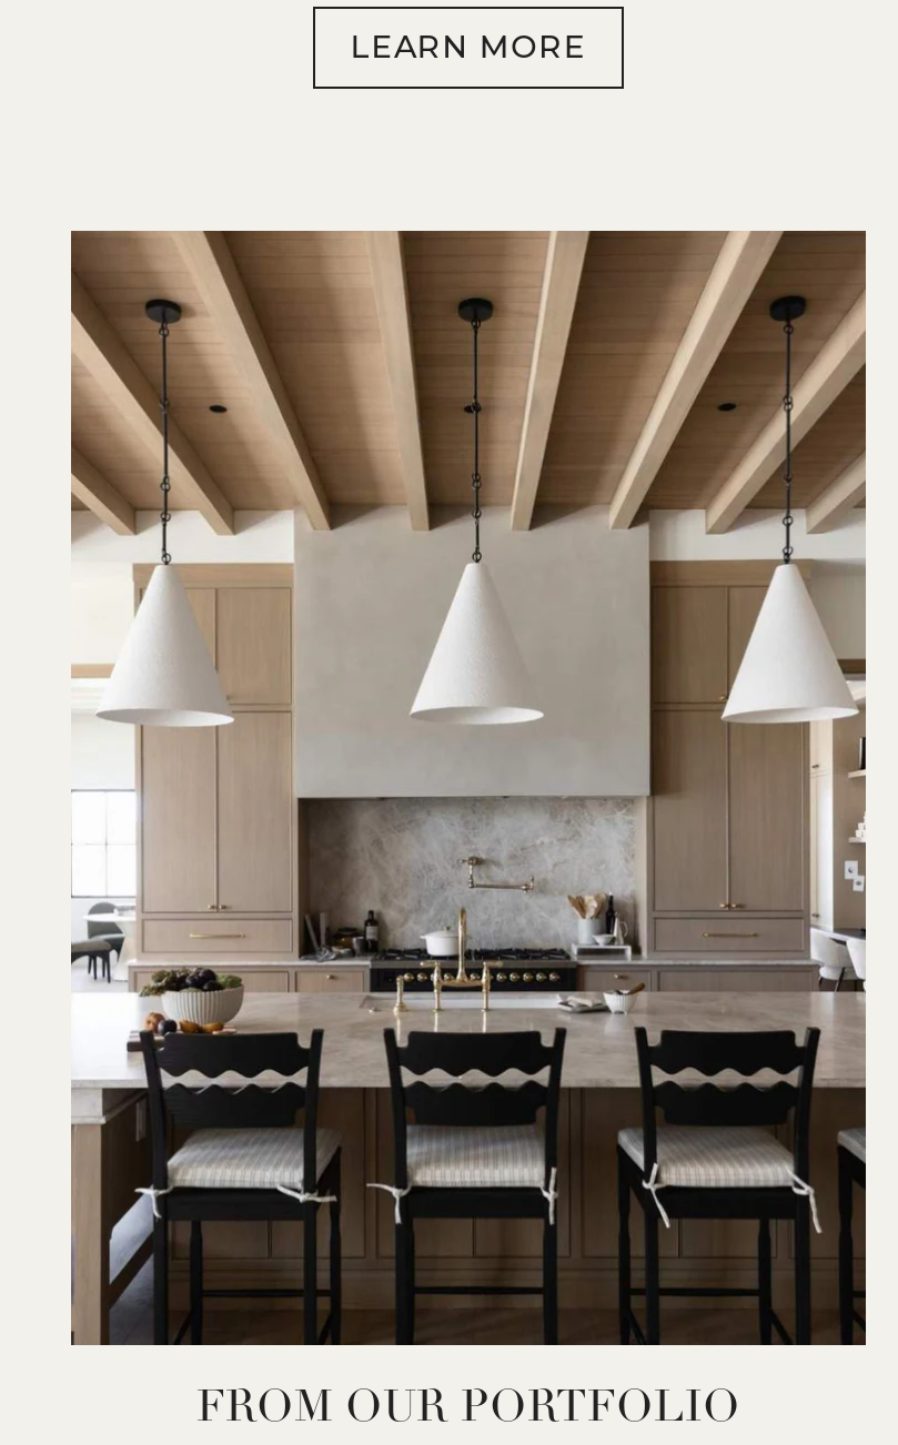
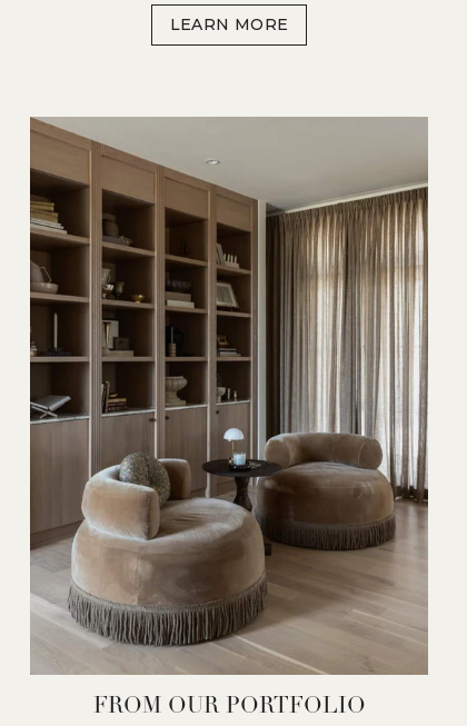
- [image]
+ [image]
